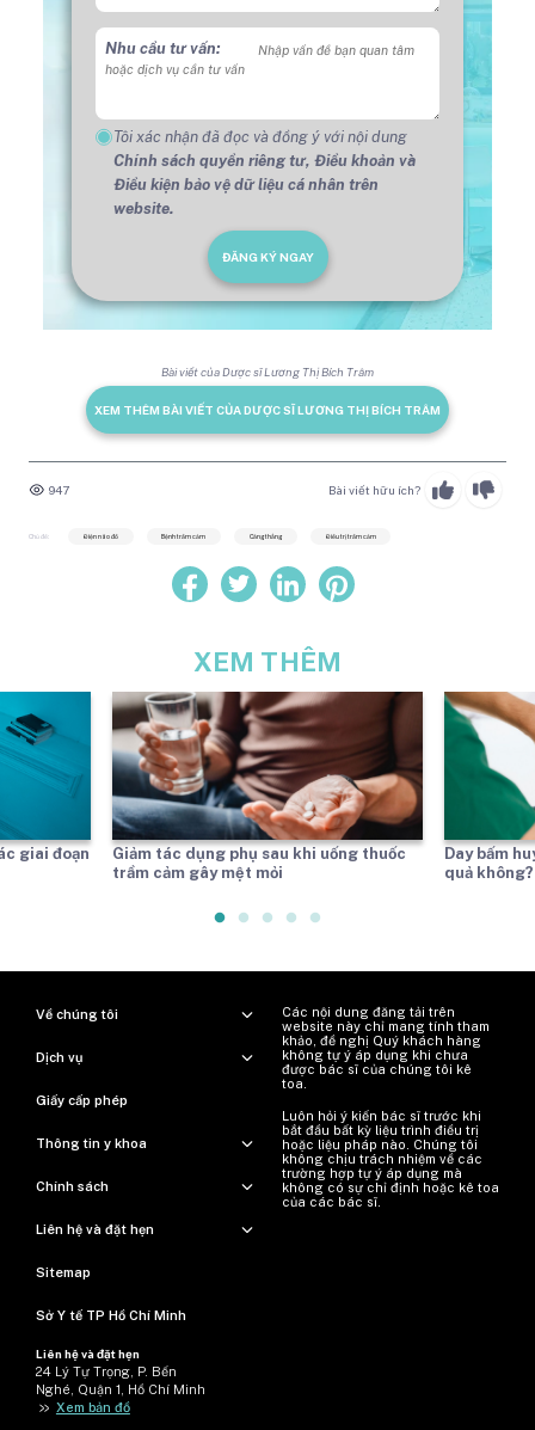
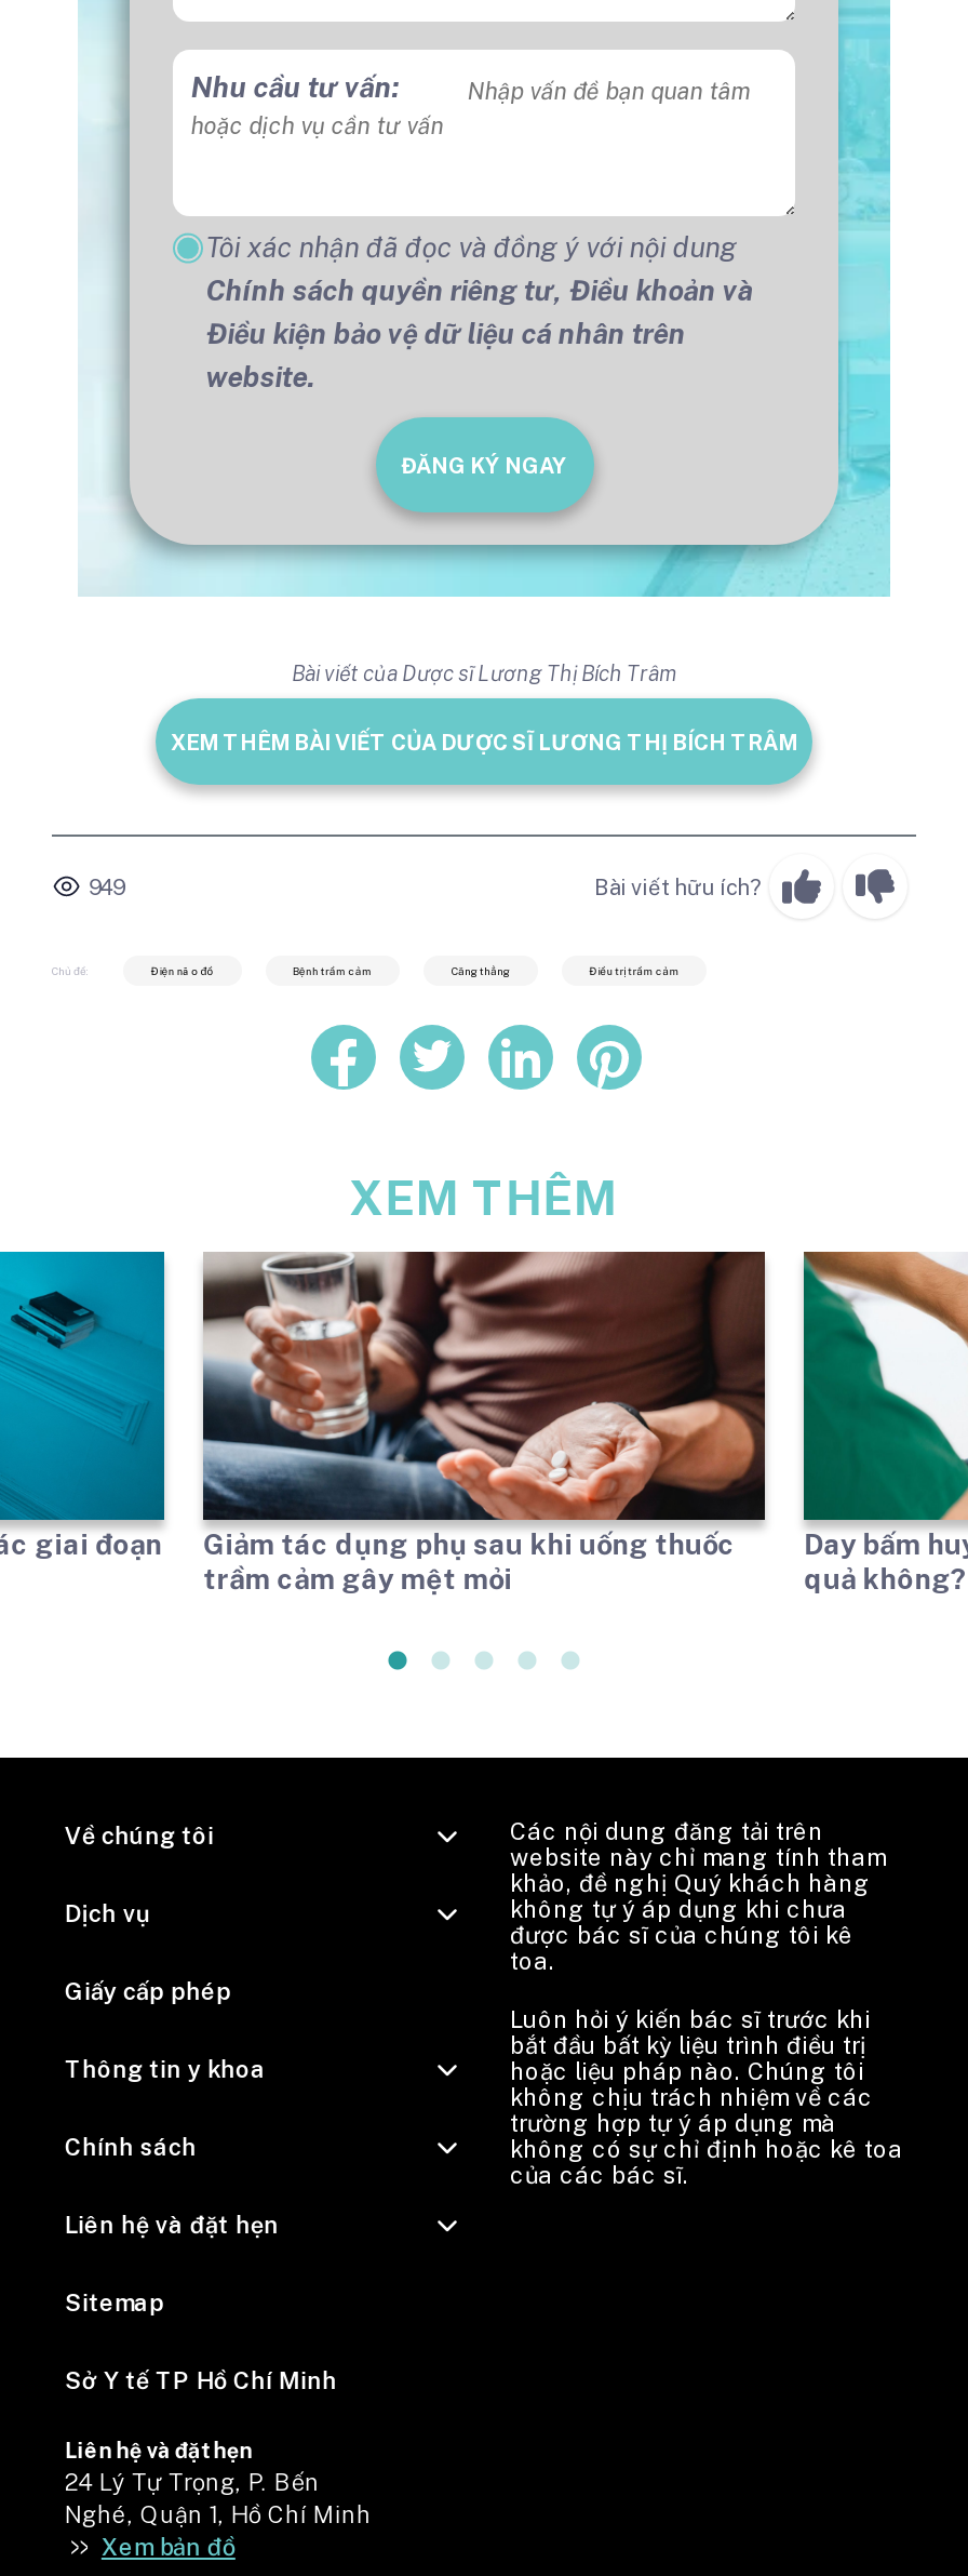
- 947
+ 949
